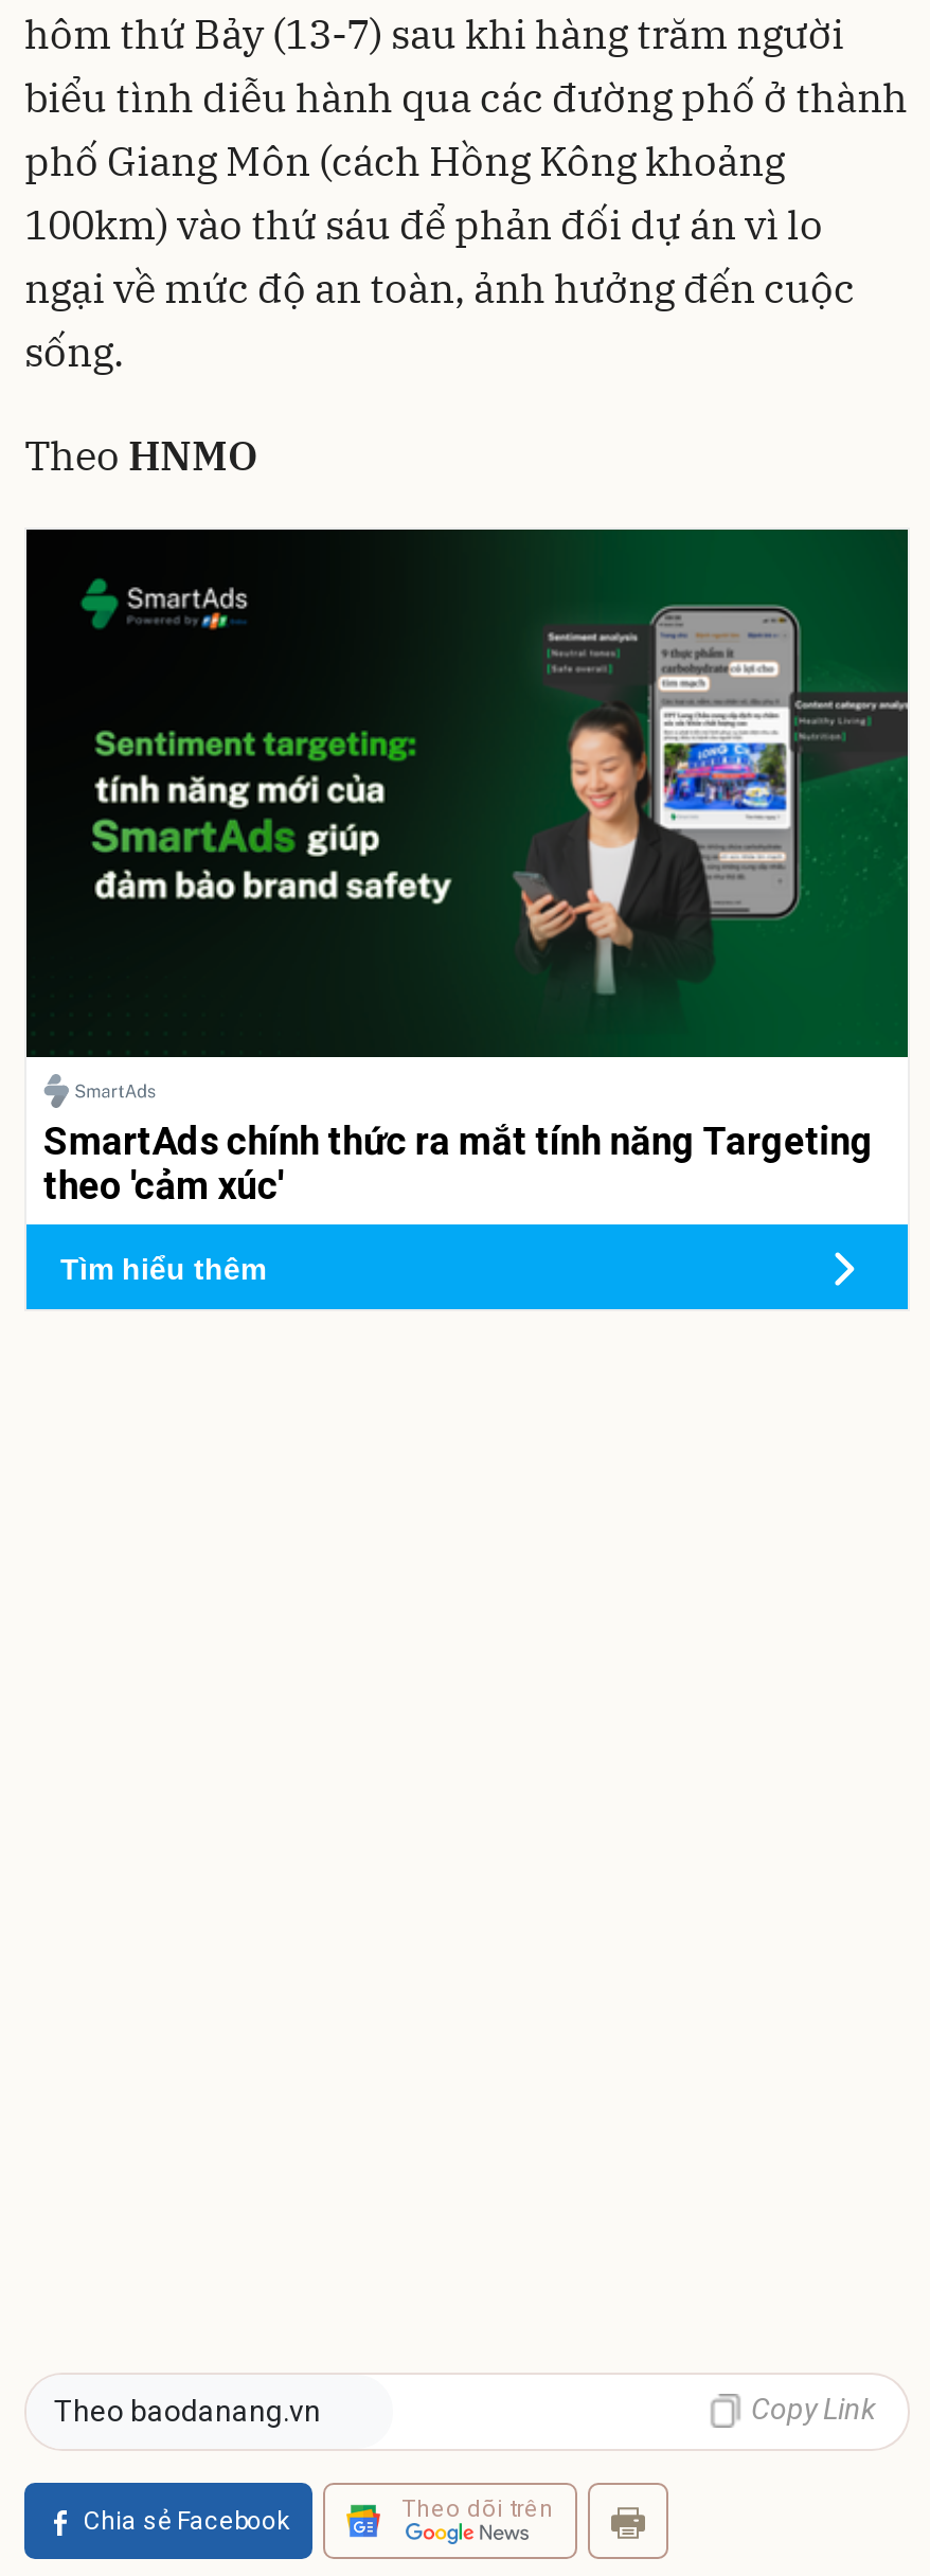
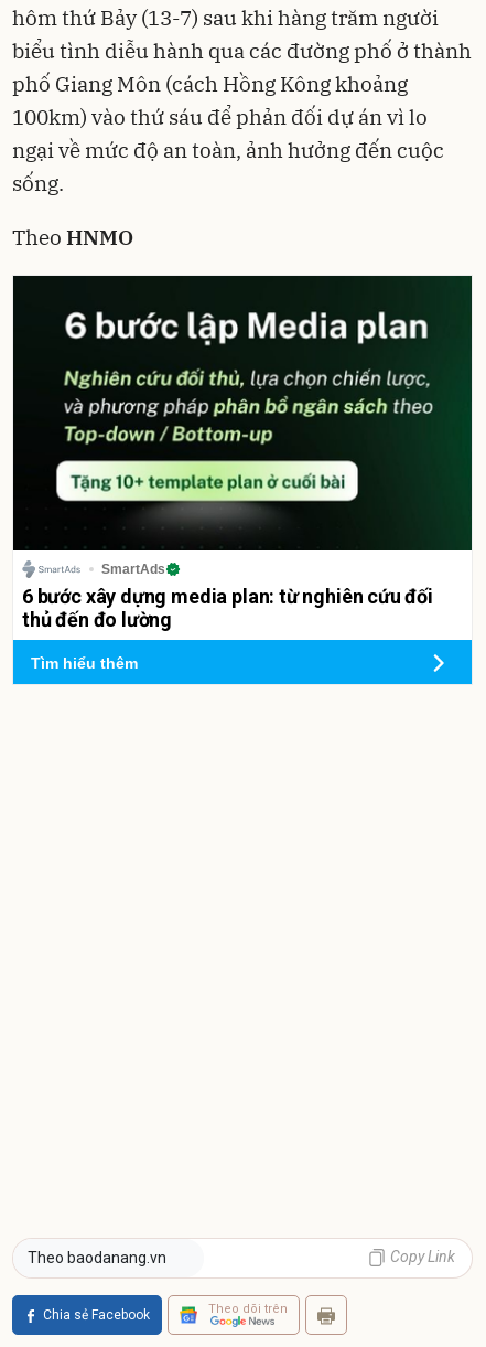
- [image]
- SmartAds chính thức ra mắt tính năng Targeting
- theo 'cảm xúc'
+ [image]
+ SmartAds
+ 6 bước xây dựng media plan: từ nghiên cứu đối
+ thủ đến đo lường
